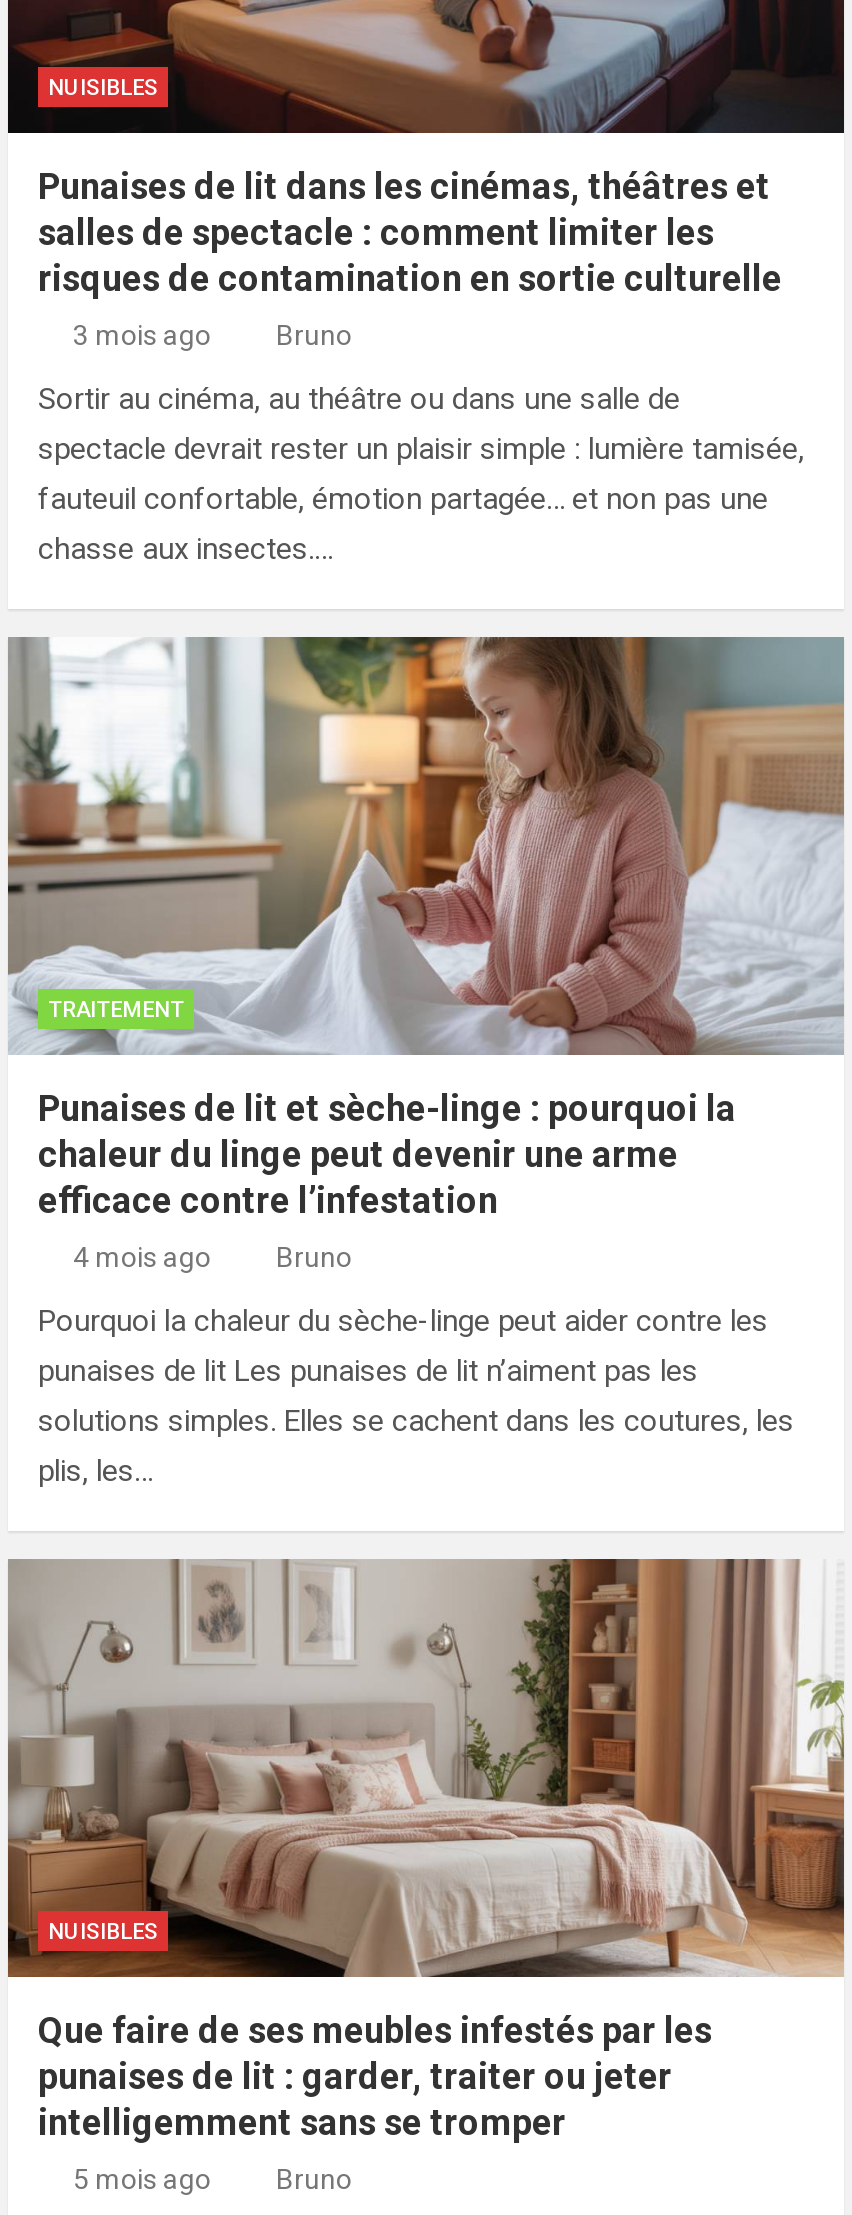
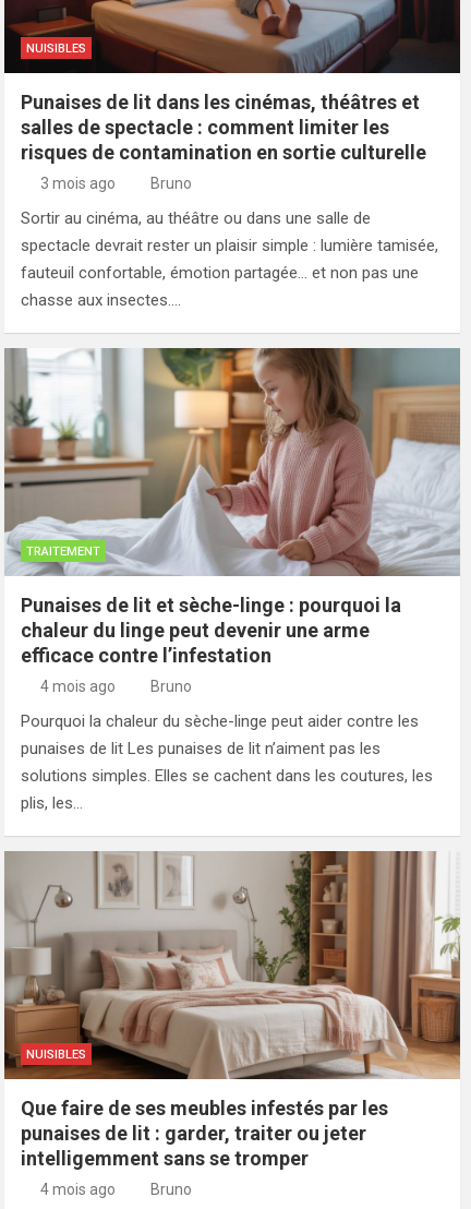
- 5 mois ago
+ 4 mois ago
